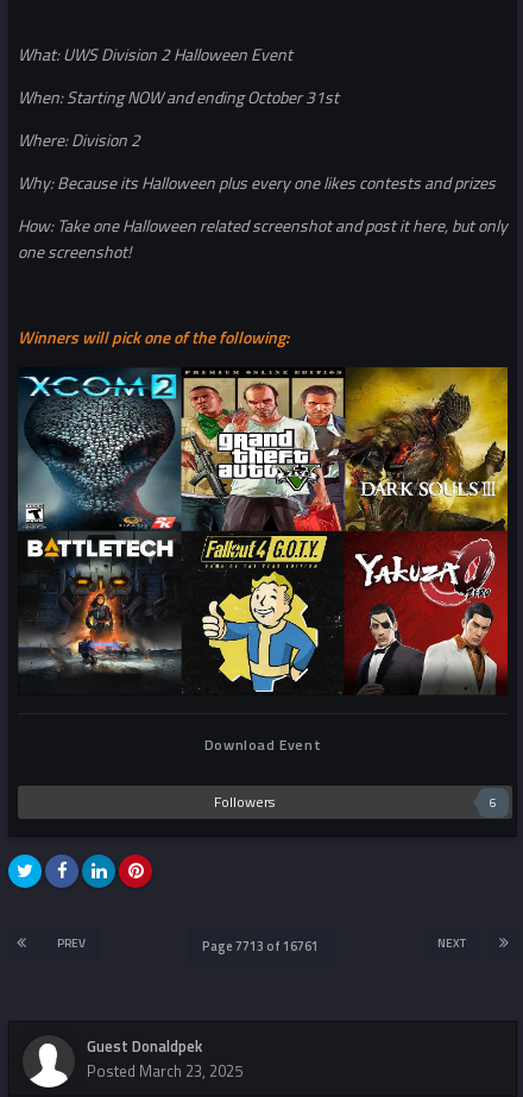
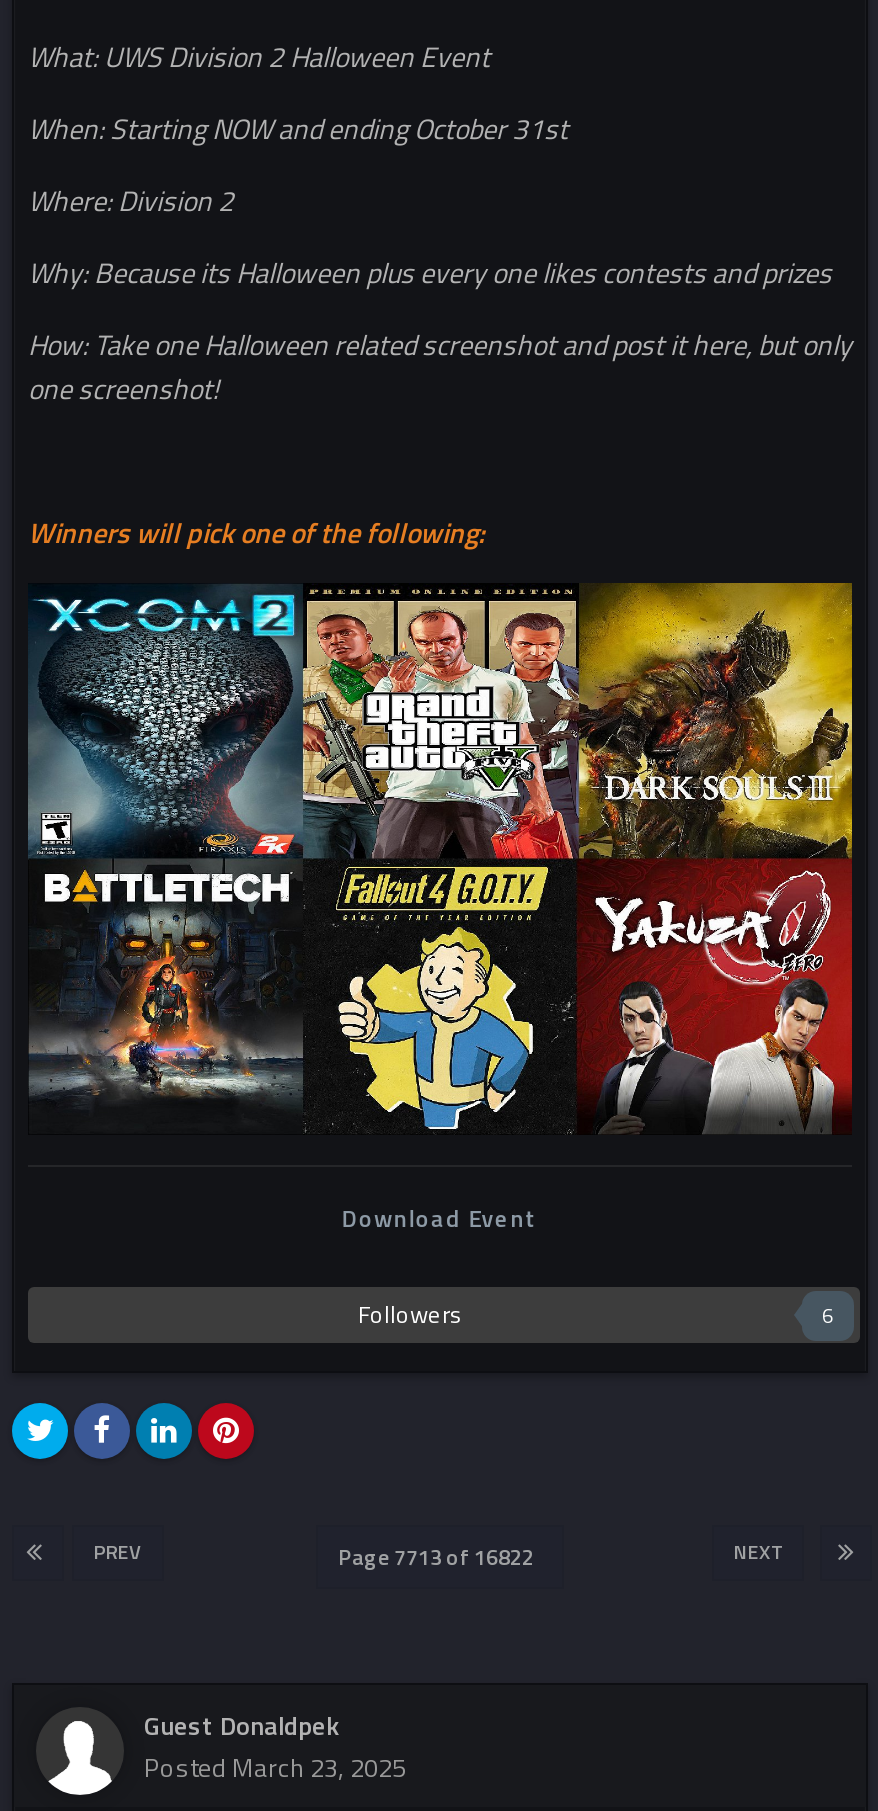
- Page 7713 of 16761
+ Page 7713 of 16822
